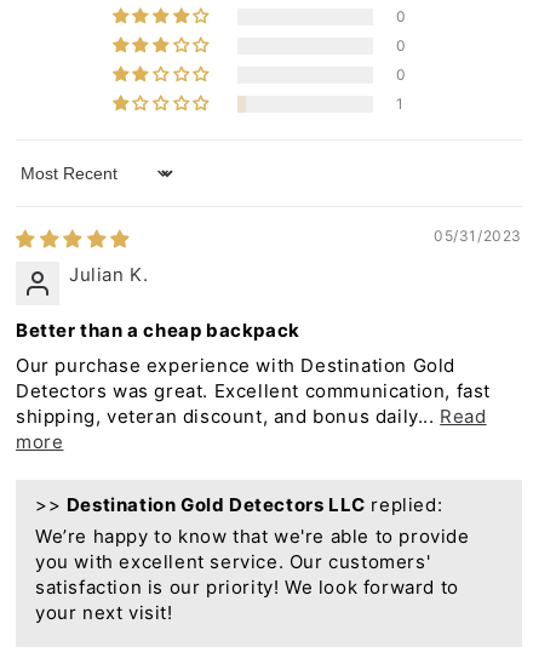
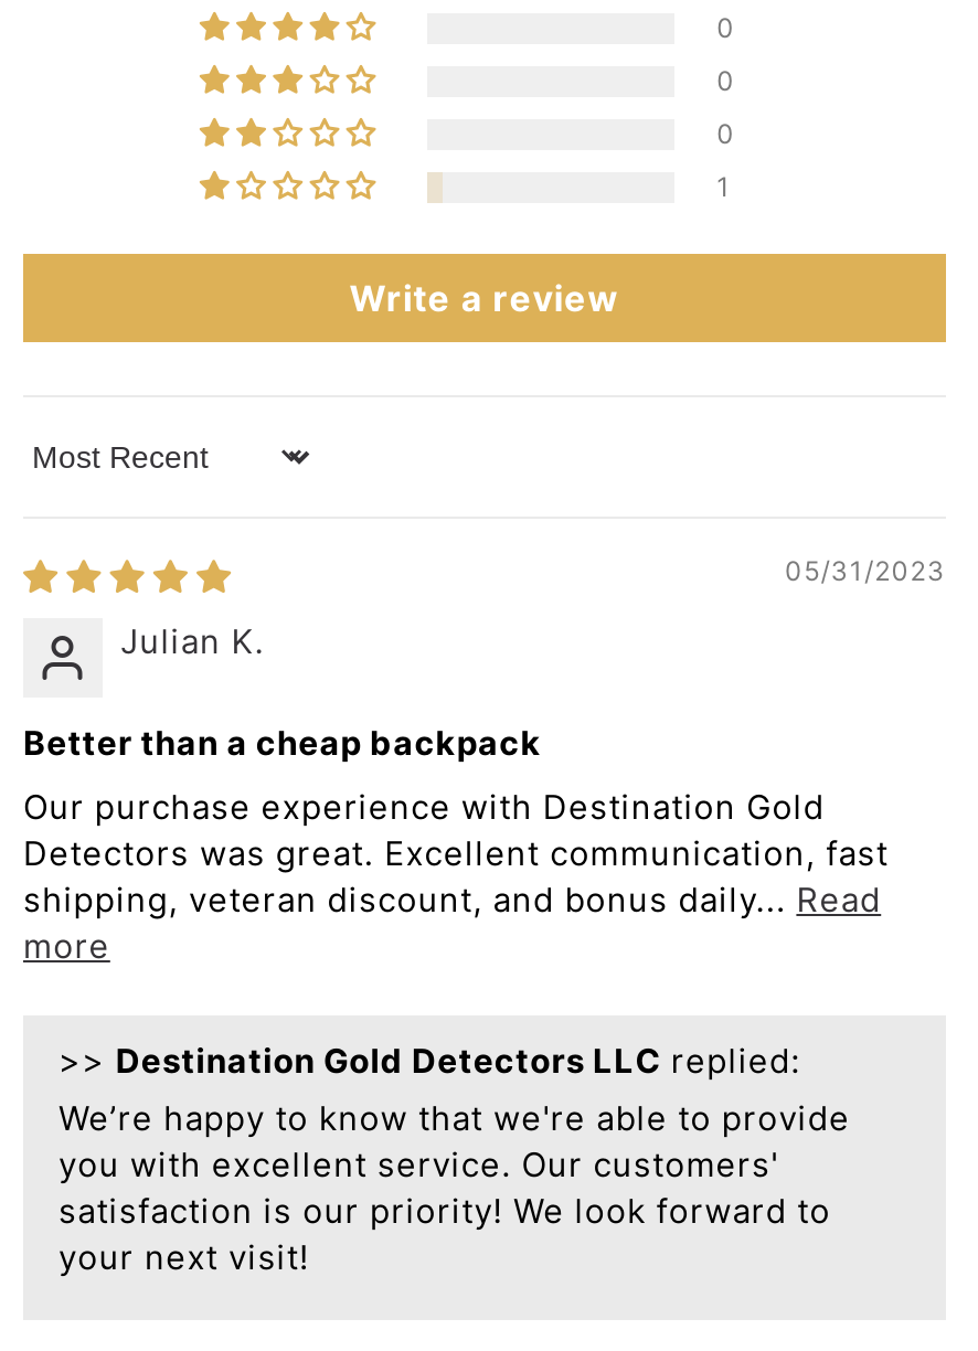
+ Write a review
